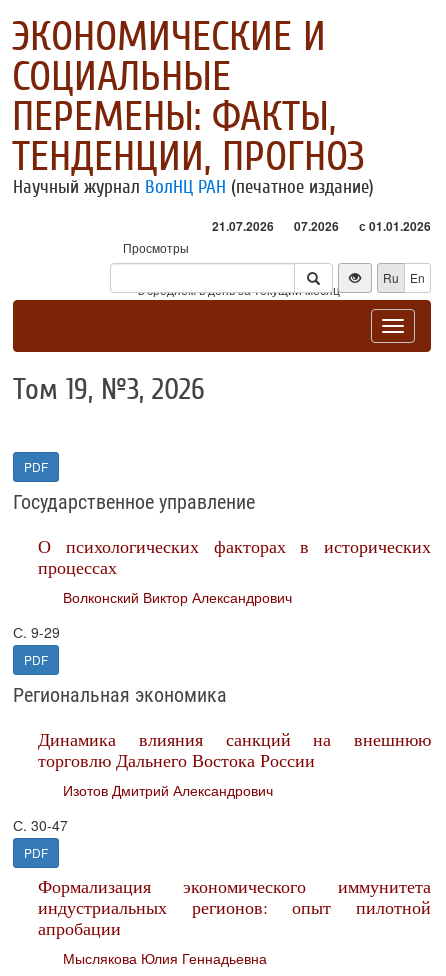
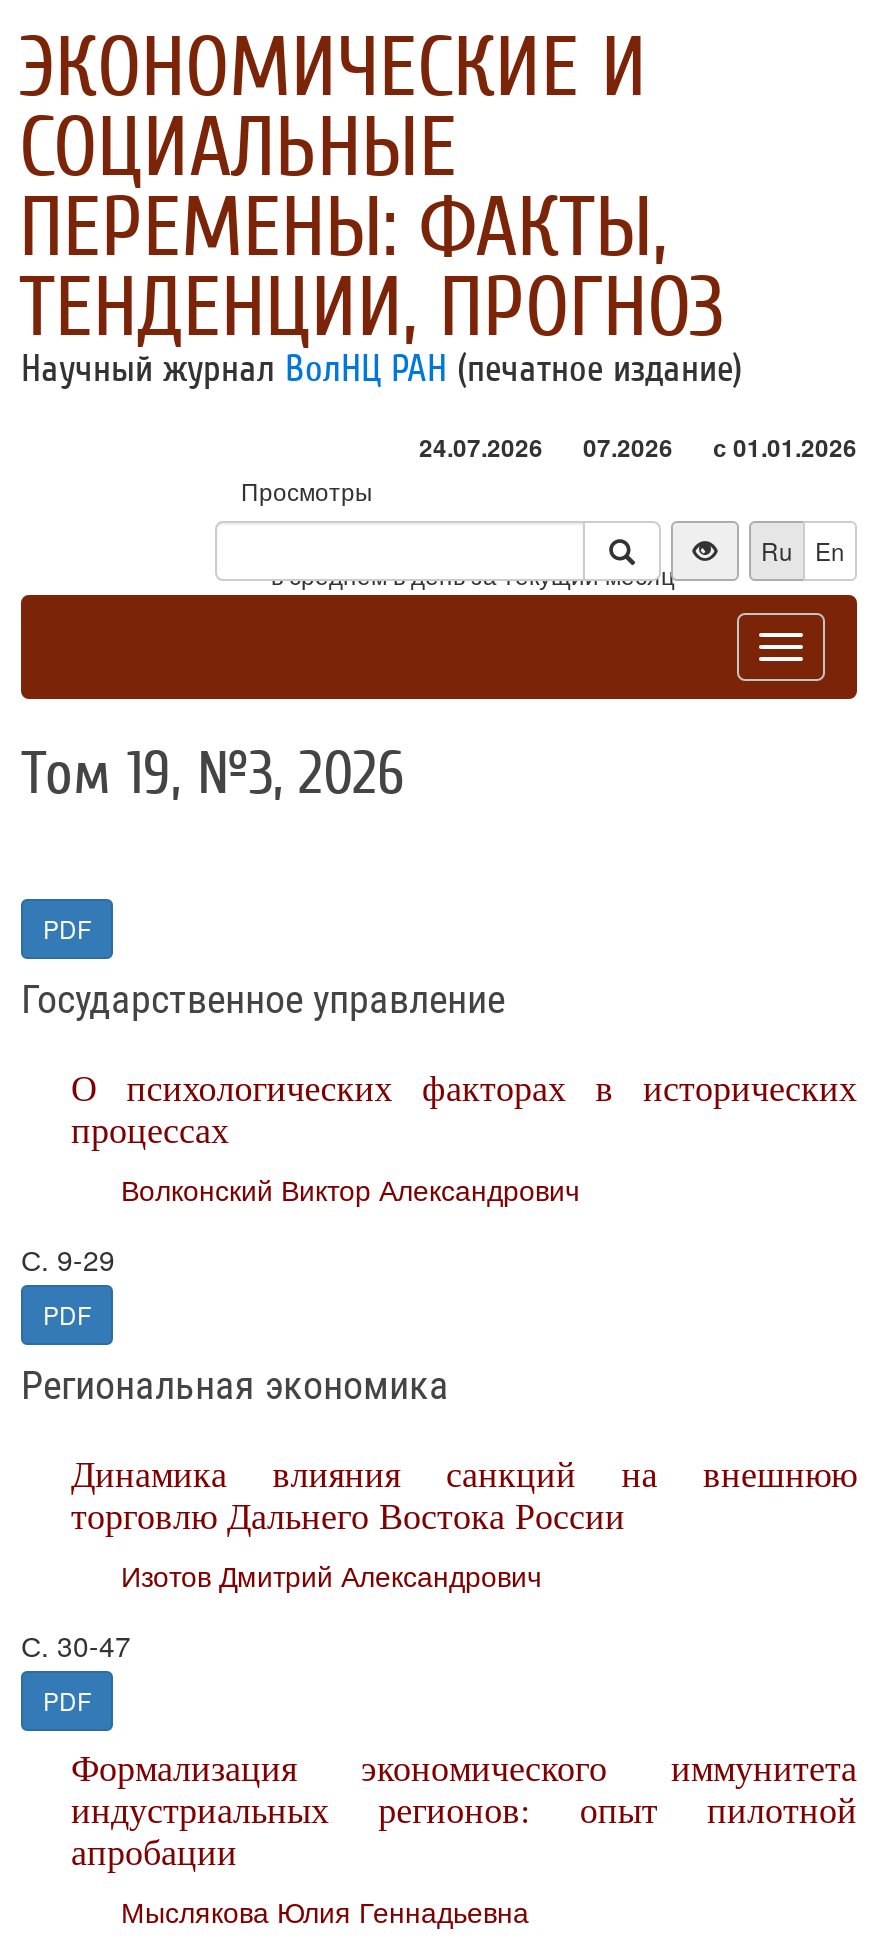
- 21.07.2026 07.2026 с 01.01.2026
+ 24.07.2026 07.2026 с 01.01.2026
